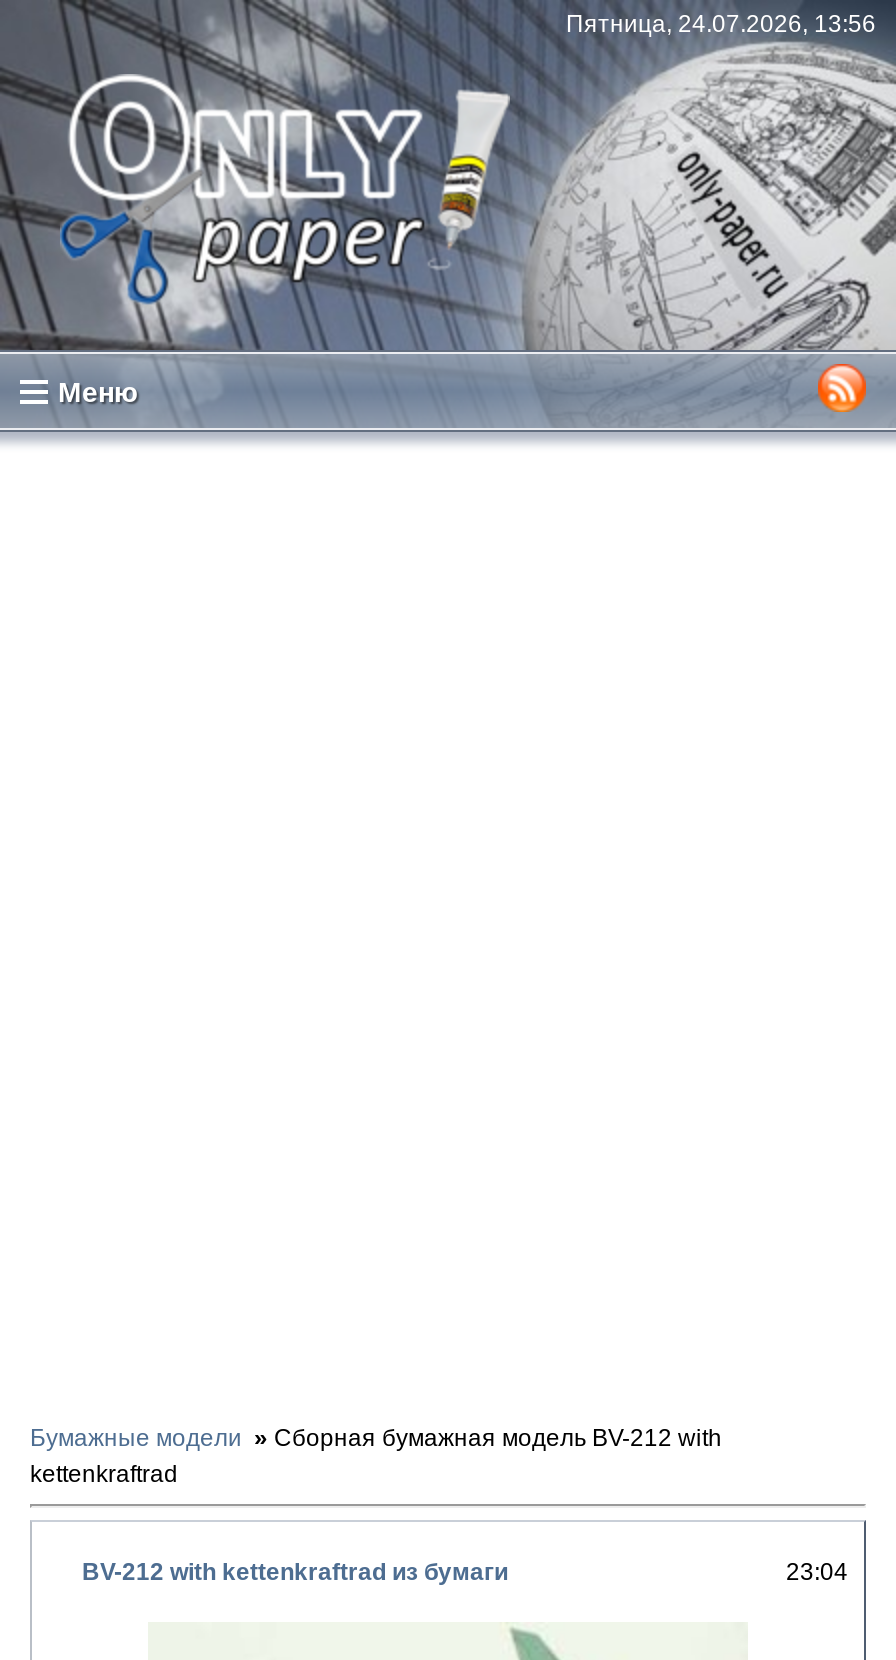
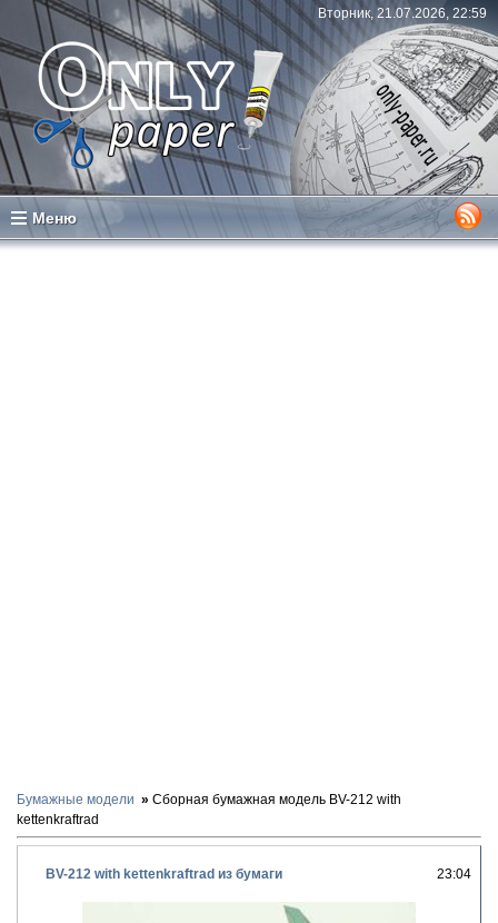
- Пятница, 24.07.2026, 13:56
+ Вторник, 21.07.2026, 22:59
